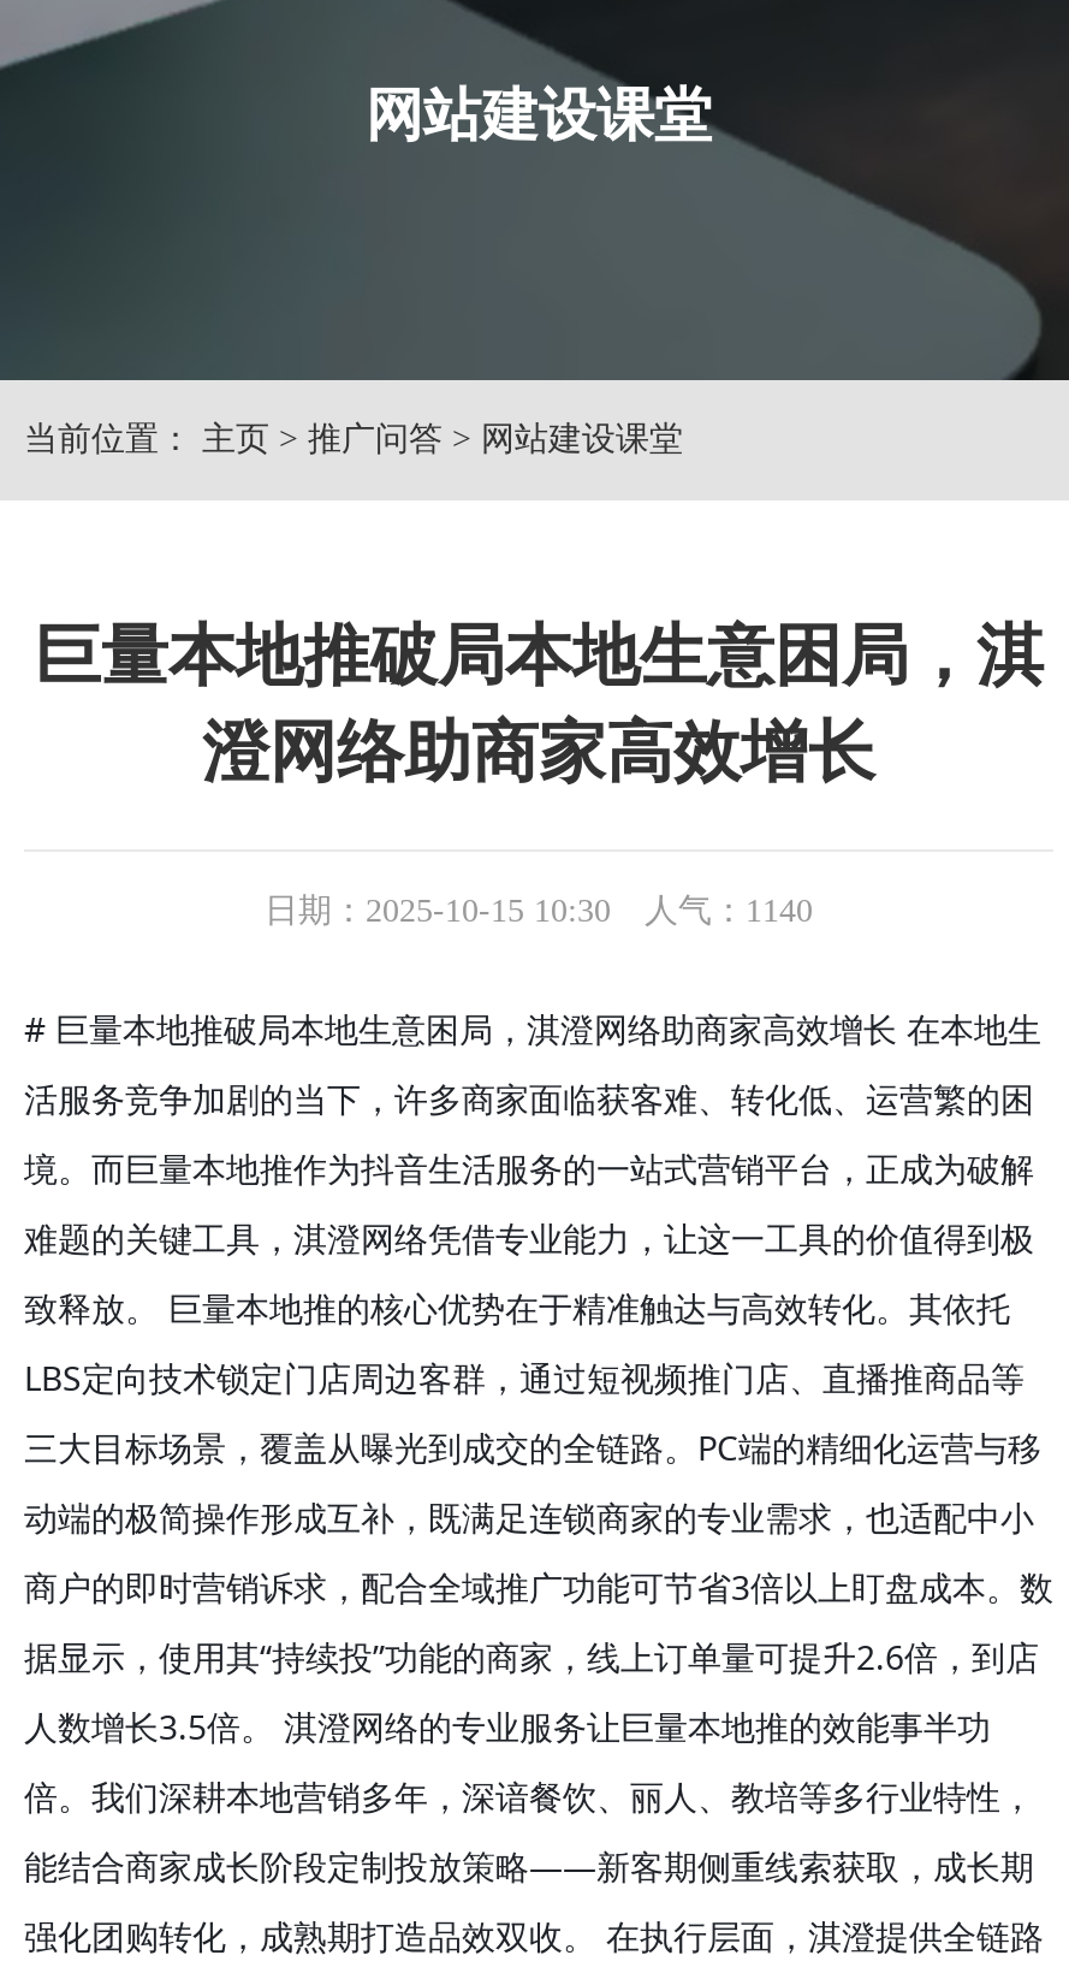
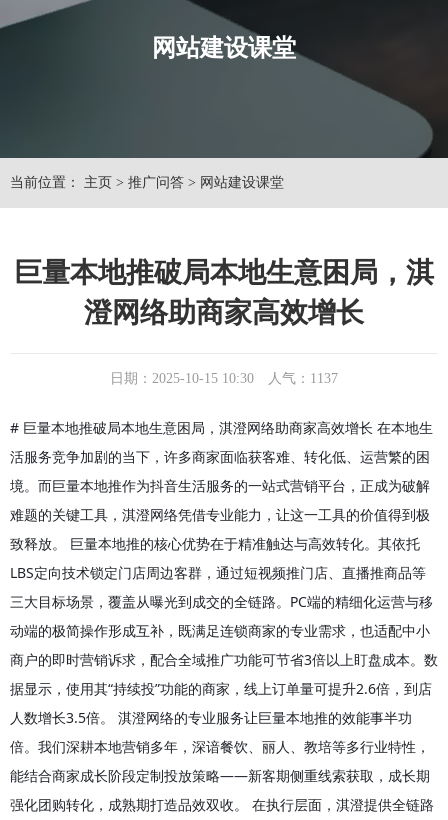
- 日期：2025-10-15 10:30 人气：1140
+ 日期：2025-10-15 10:30 人气：1137
